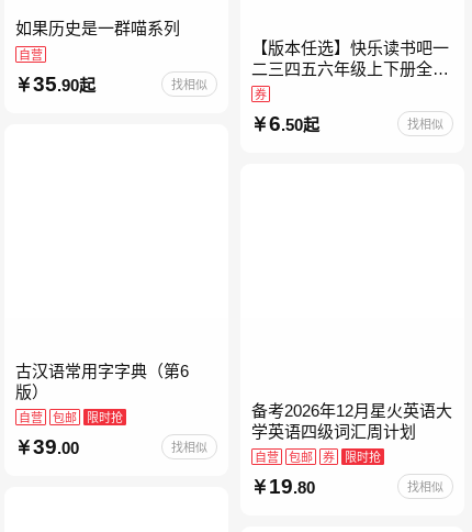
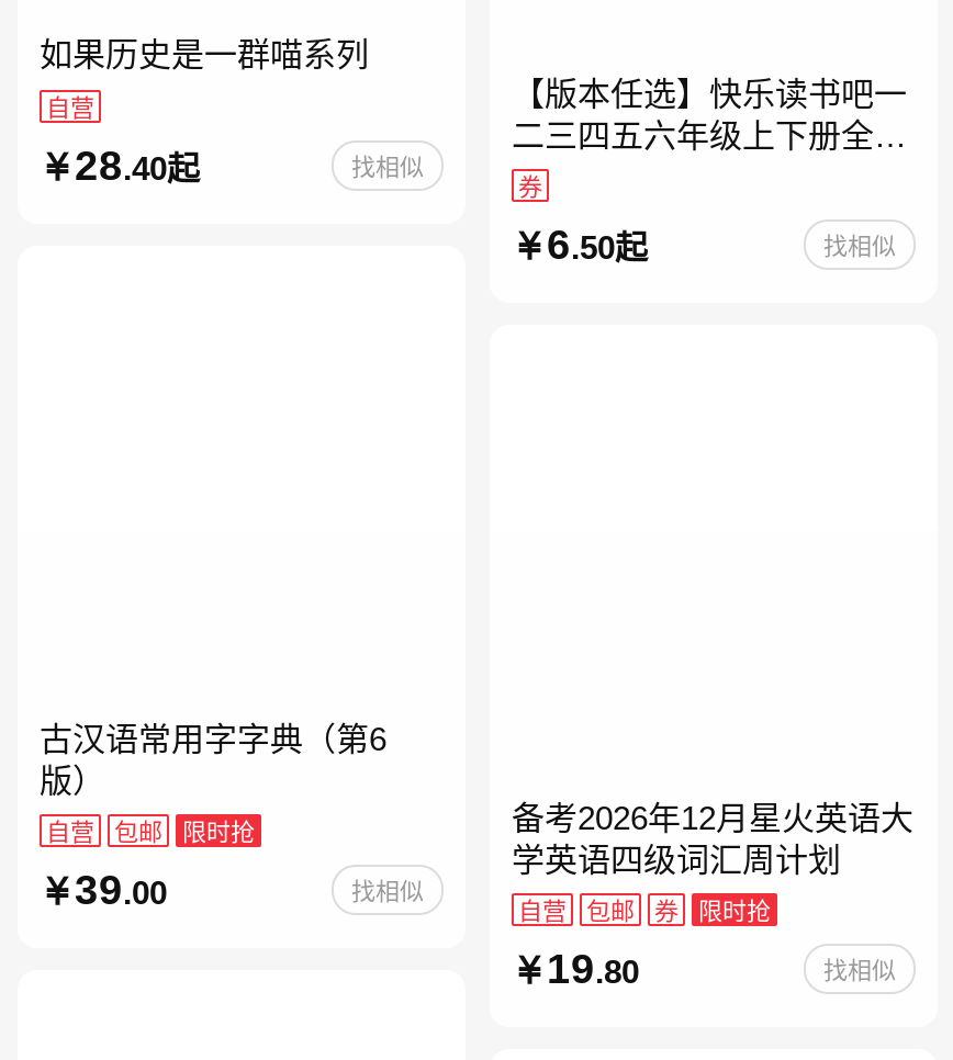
- 35.90起
+ 28.40起
